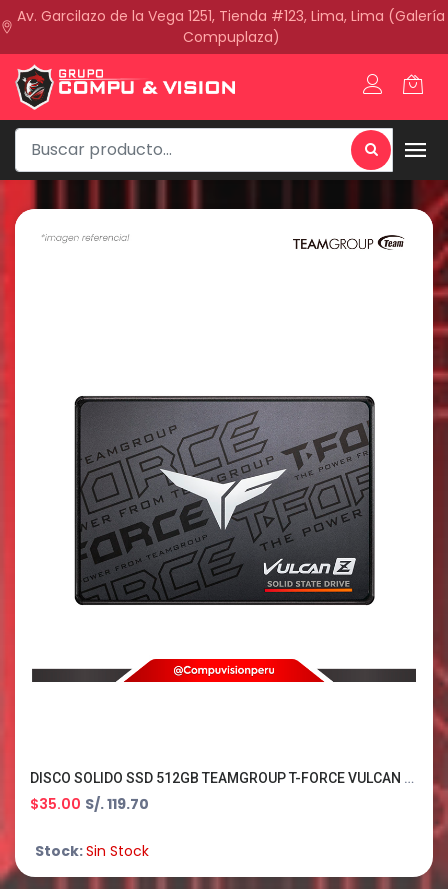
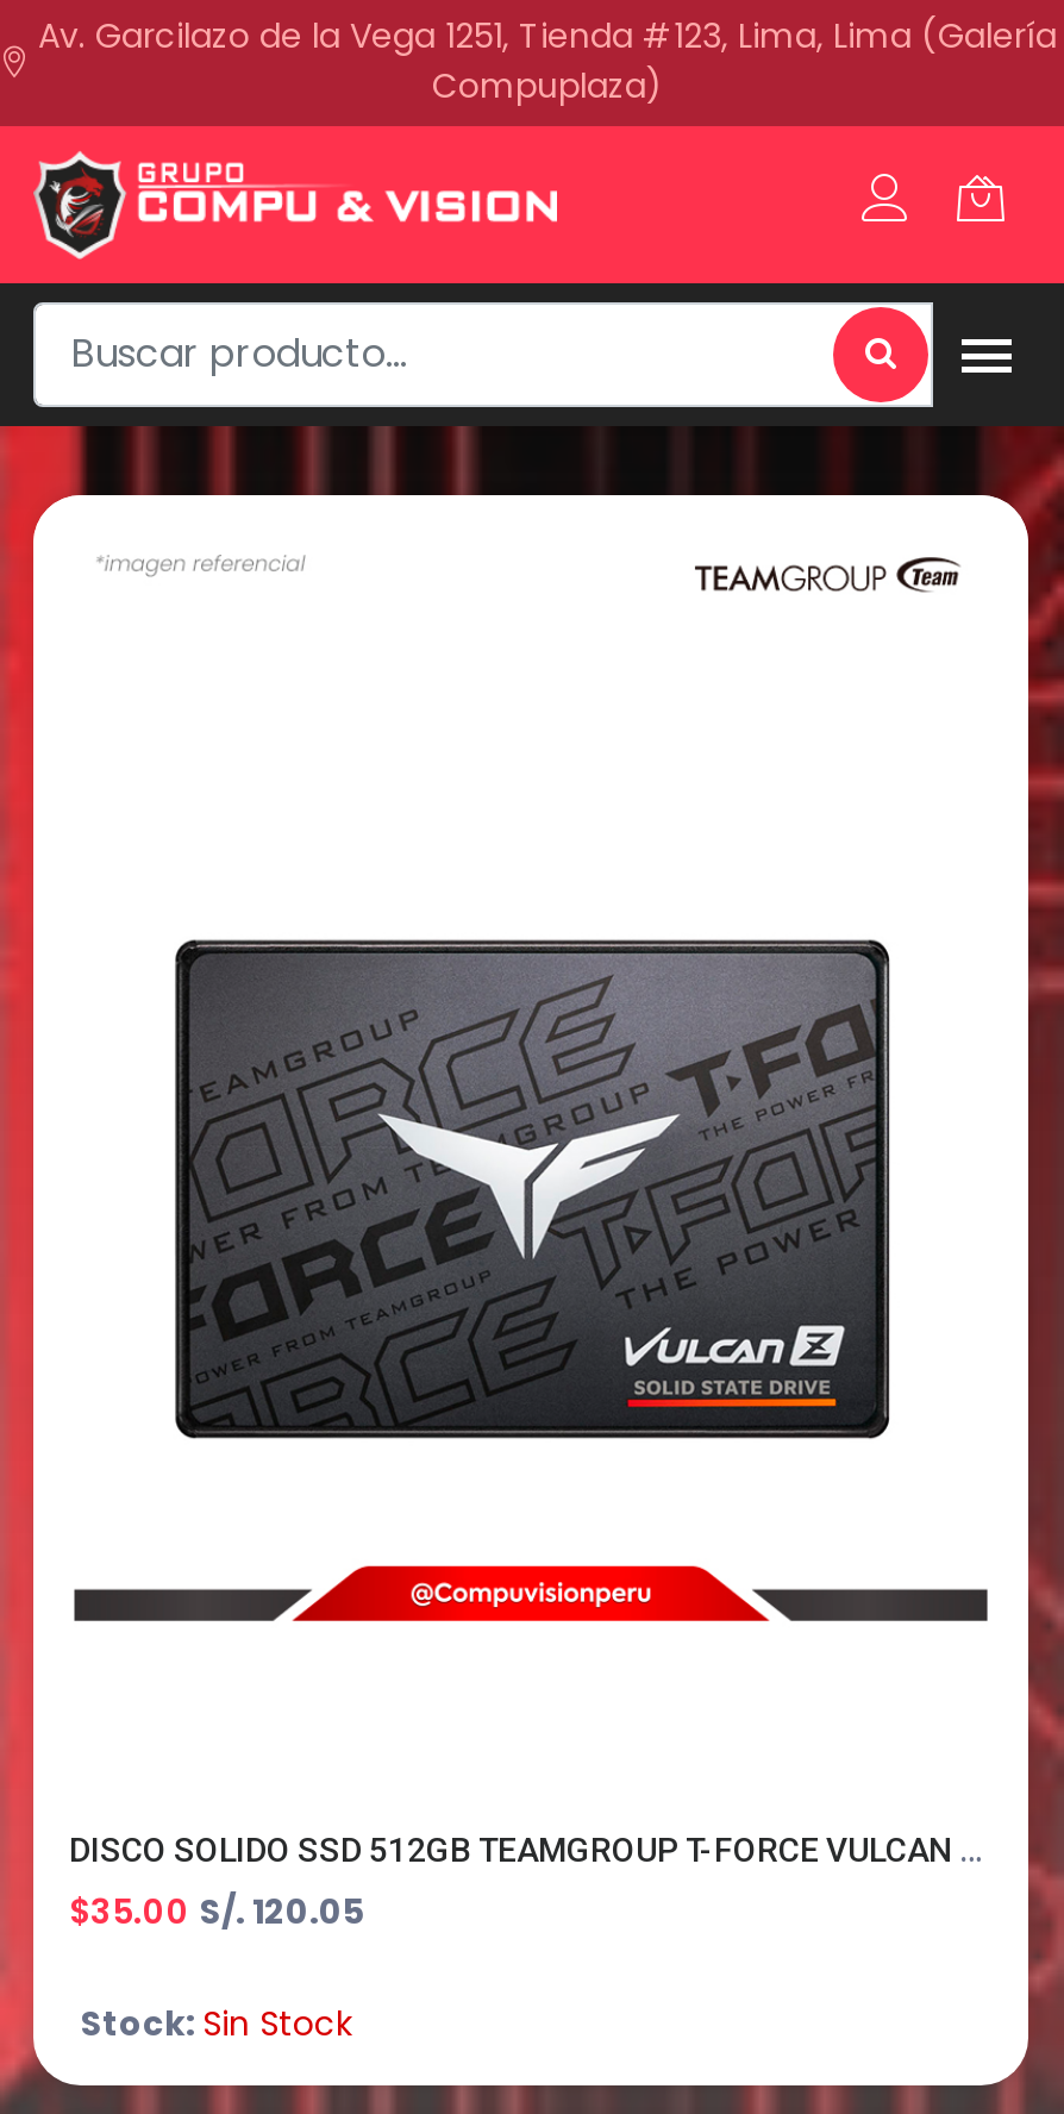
- $35.00 S/. 119.70
+ $35.00 S/. 120.05
